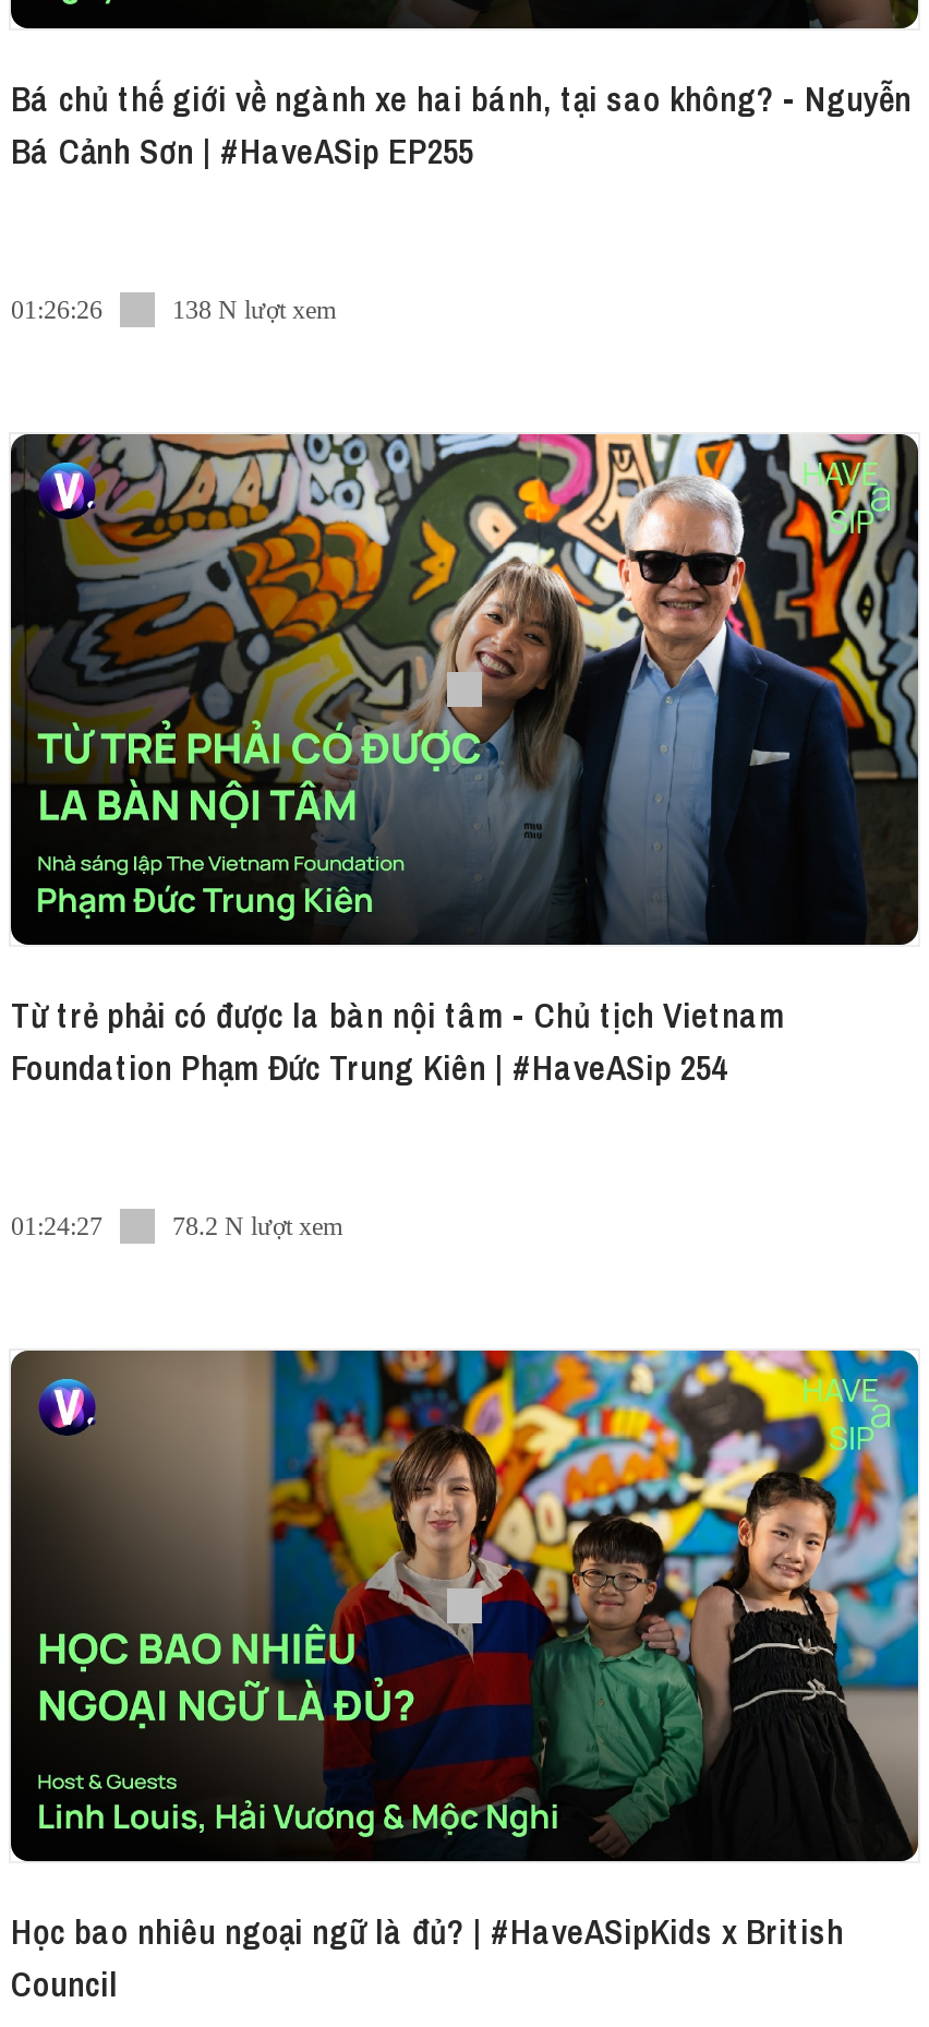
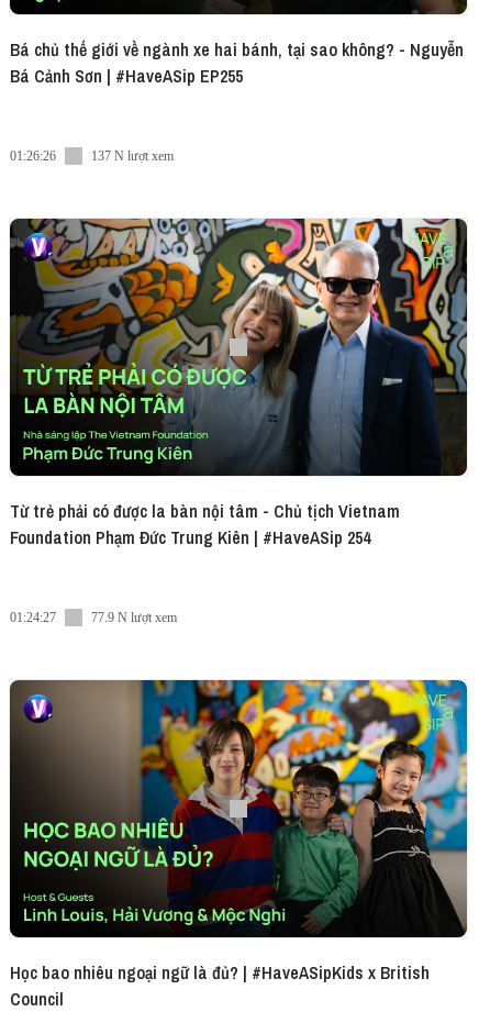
- 138 N lượt xem
+ 137 N lượt xem

- 78.2 N lượt xem
+ 77.9 N lượt xem
